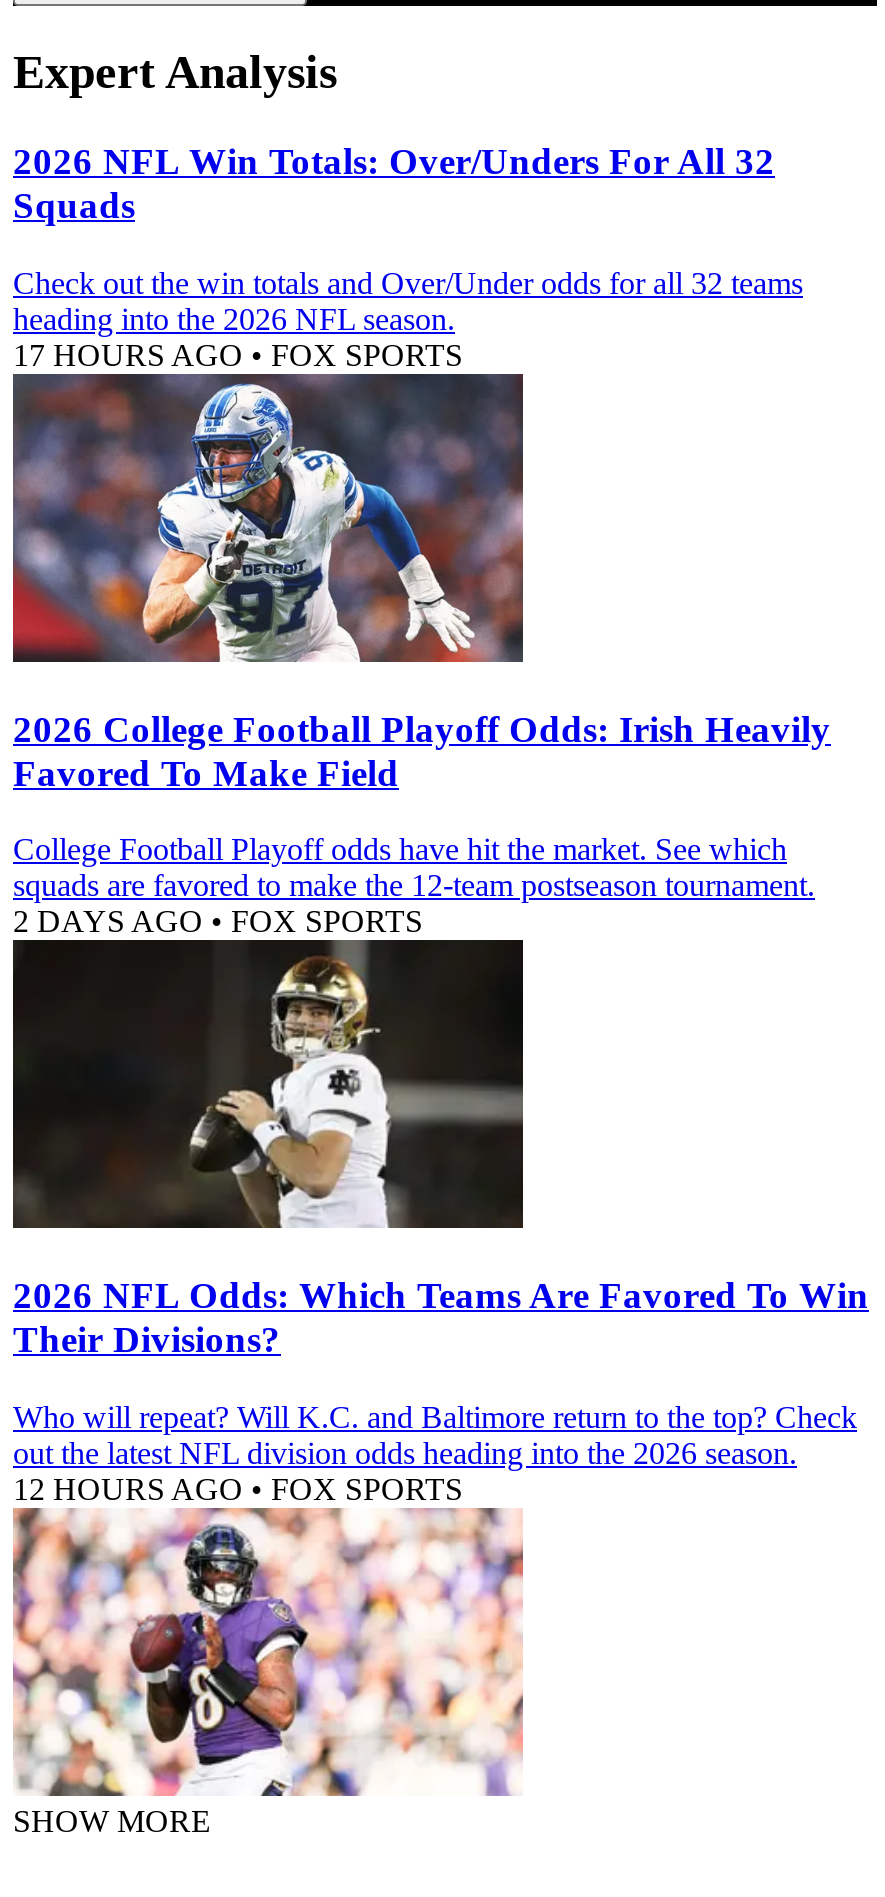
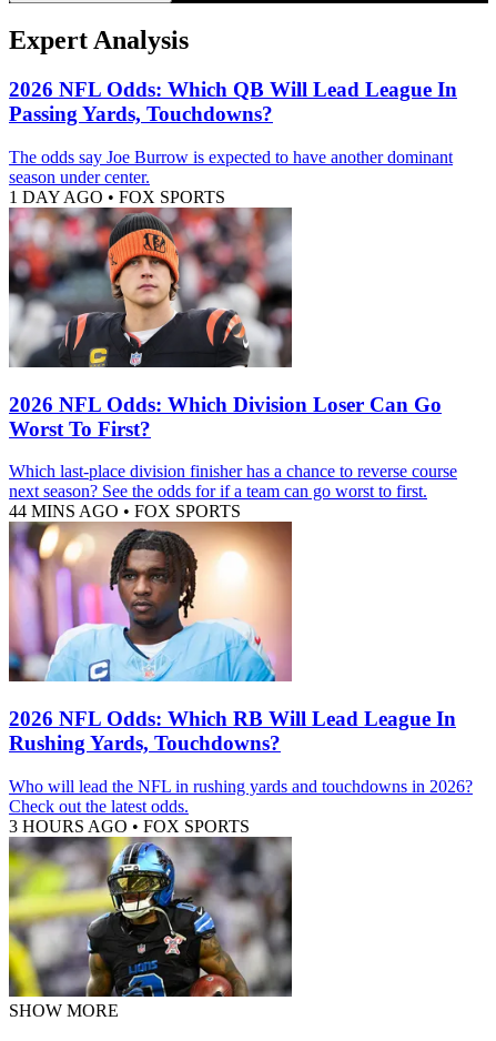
- 2026 NFL Win Totals: Over/Unders For All 32
- Squads
+ 2026 NFL Odds: Which QB Will Lead League In
+ Passing Yards, Touchdowns?

- Check out the win totals and Over/Under odds for all 32 teams
- heading into the 2026 NFL season.
- 17 HOURS AGO • FOX SPORTS
+ The odds say Joe Burrow is expected to have another dominant
+ season under center.
+ 1 DAY AGO • FOX SPORTS

- [image]
- 2026 College Football Playoff Odds: Irish Heavily
- Favored To Make Field
+ [image]
+ 2026 NFL Odds: Which Division Loser Can Go
+ Worst To First?

- [image]
- College Football Playoff odds have hit the market. See which
- squads are favored to make the 12-team postseason tournament.
- 2 DAYS AGO • FOX SPORTS
+ [image]
+ Which last-place division finisher has a chance to reverse course
+ next season? See the odds for if a team can go worst to first.
+ 44 MINS AGO • FOX SPORTS

- 2026 NFL Odds: Which Teams Are Favored To Win
- Their Divisions?
+ 2026 NFL Odds: Which RB Will Lead League In
+ Rushing Yards, Touchdowns?

- Who will repeat? Will K.C. and Baltimore return to the top? Check
- out the latest NFL division odds heading into the 2026 season.
- 12 HOURS AGO • FOX SPORTS
+ Who will lead the NFL in rushing yards and touchdowns in 2026?
+ Check out the latest odds.
+ 3 HOURS AGO • FOX SPORTS

- [image]
+ [image]
